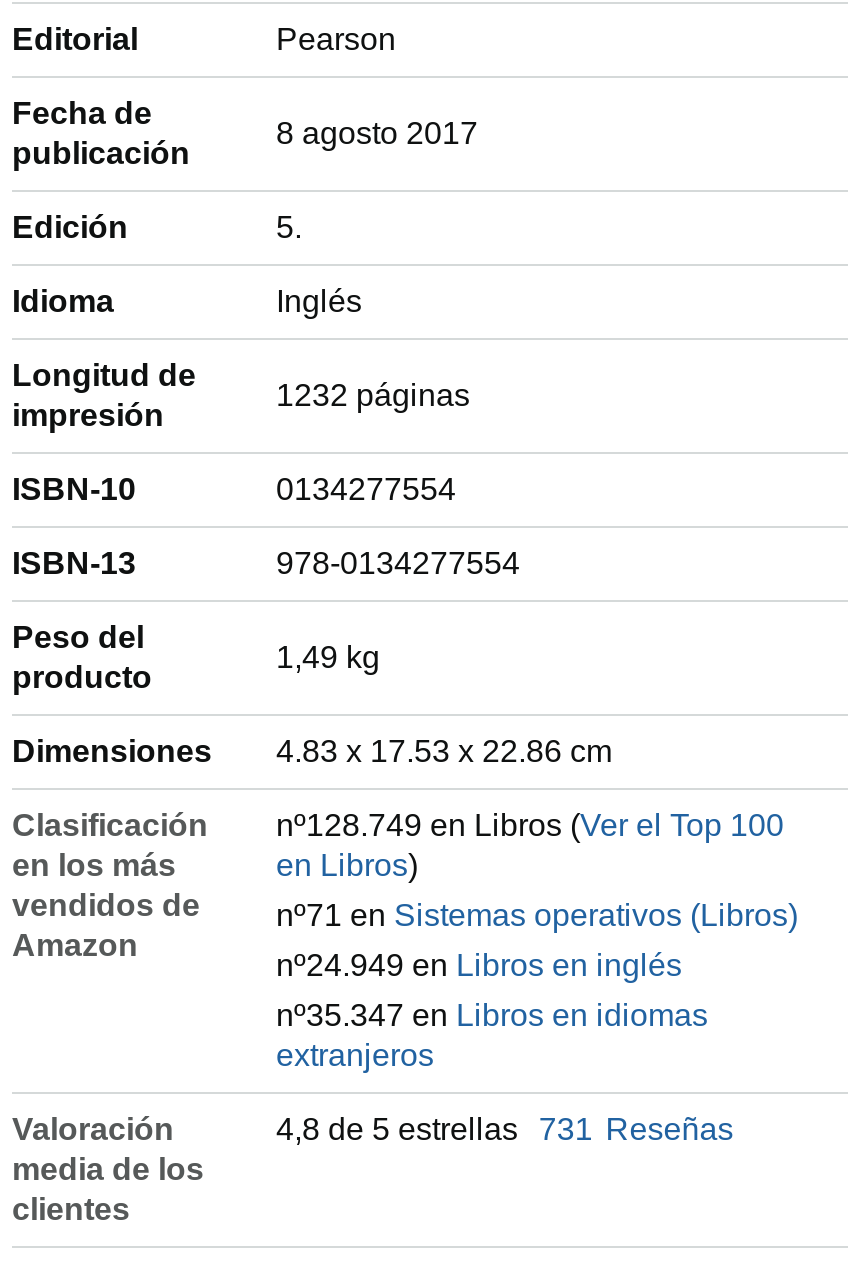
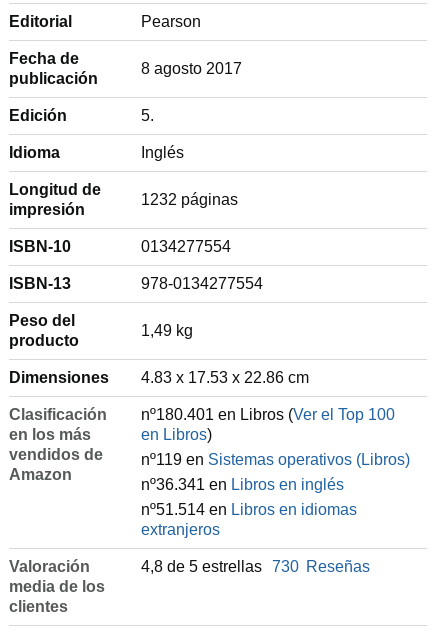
- nº128.749 en Libros (Ver el Top 100
+ nº180.401 en Libros (Ver el Top 100

- nº71 en Sistemas operativos (Libros)
+ nº119 en Sistemas operativos (Libros)

- nº24.949 en Libros en inglés
+ nº36.341 en Libros en inglés

- nº35.347 en Libros en idiomas
+ nº51.514 en Libros en idiomas

- 4,8 de 5 estrellas 731 Reseñas
+ 4,8 de 5 estrellas 730 Reseñas
